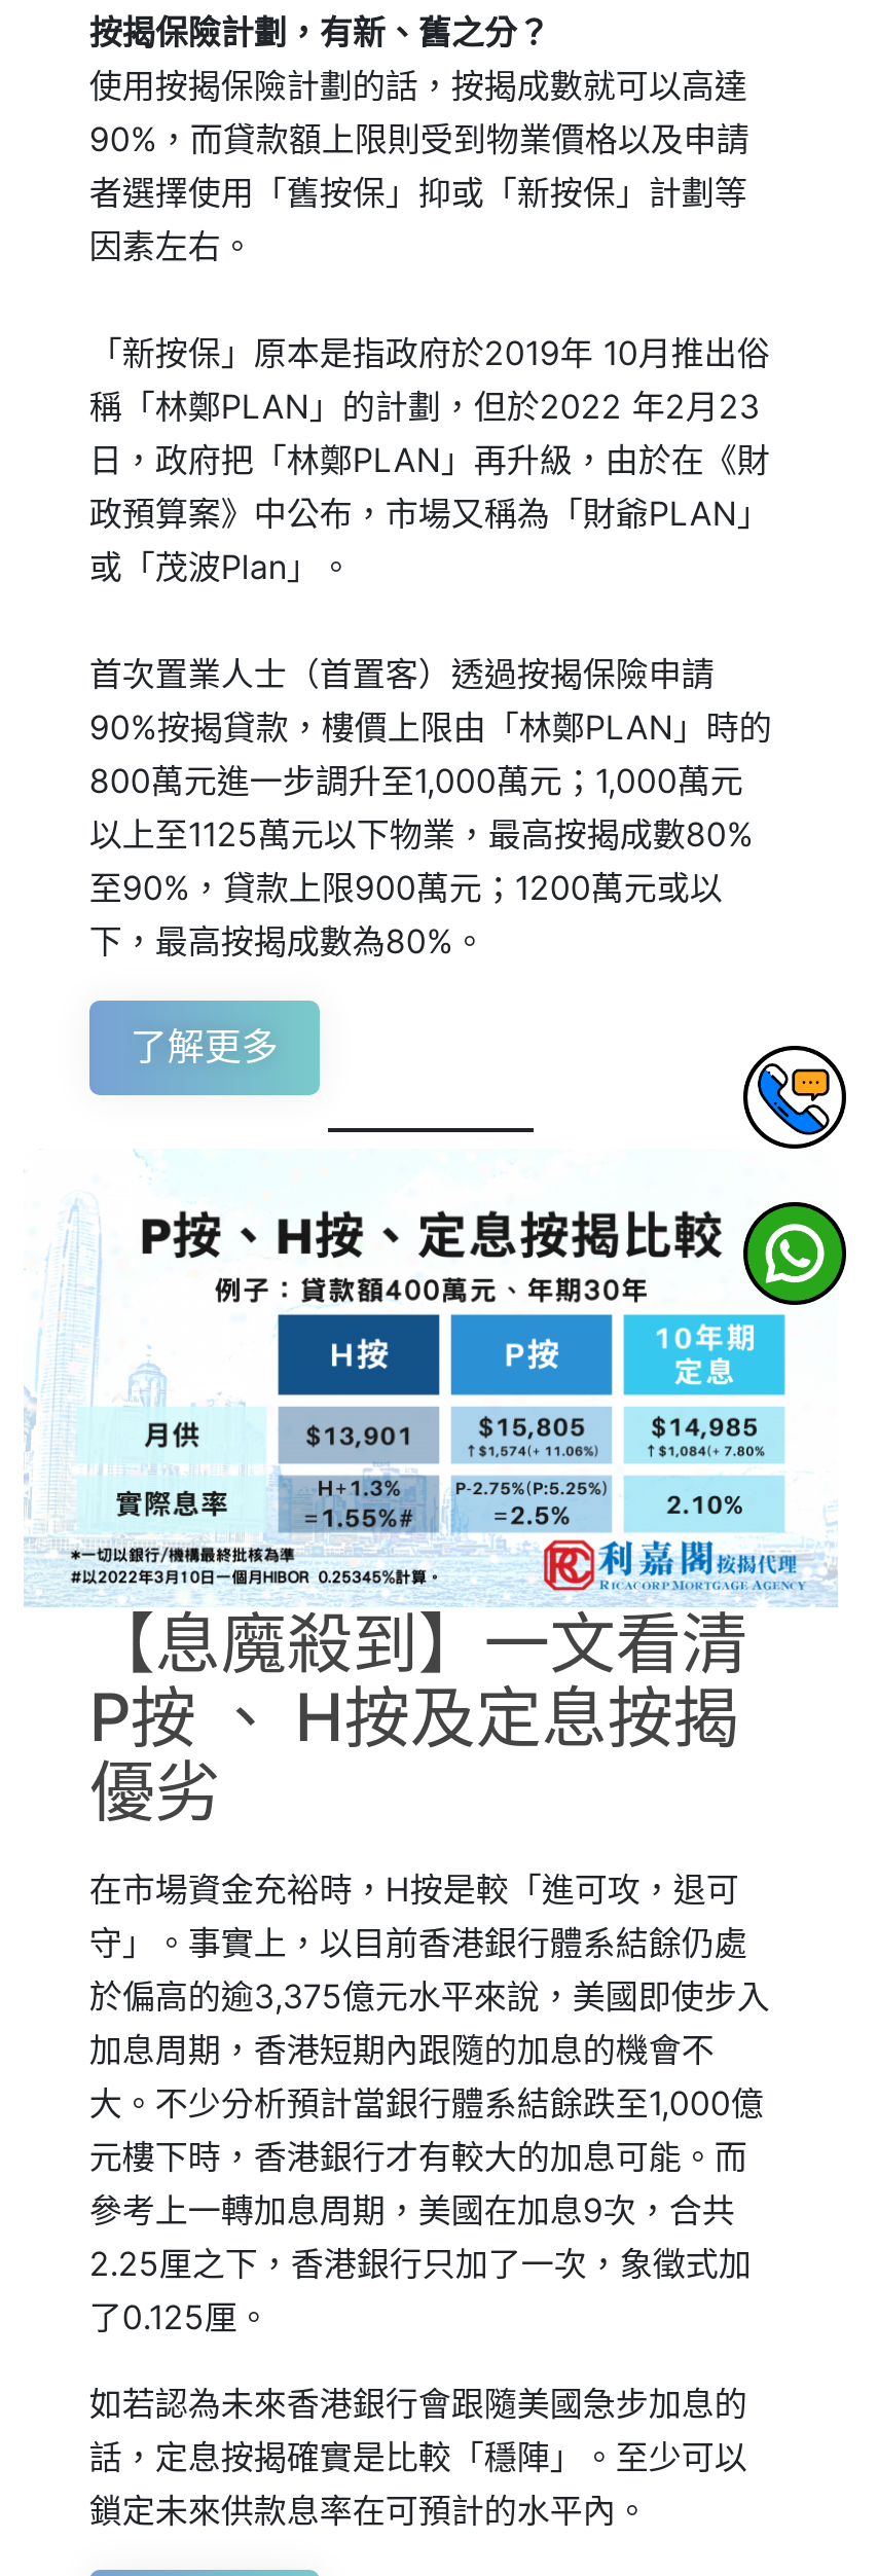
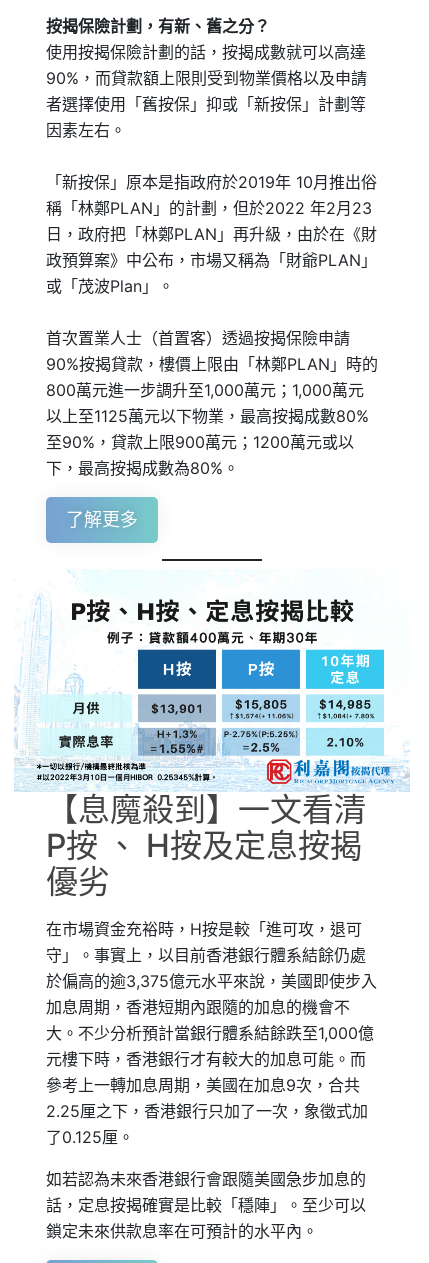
- [image]

- [image]
